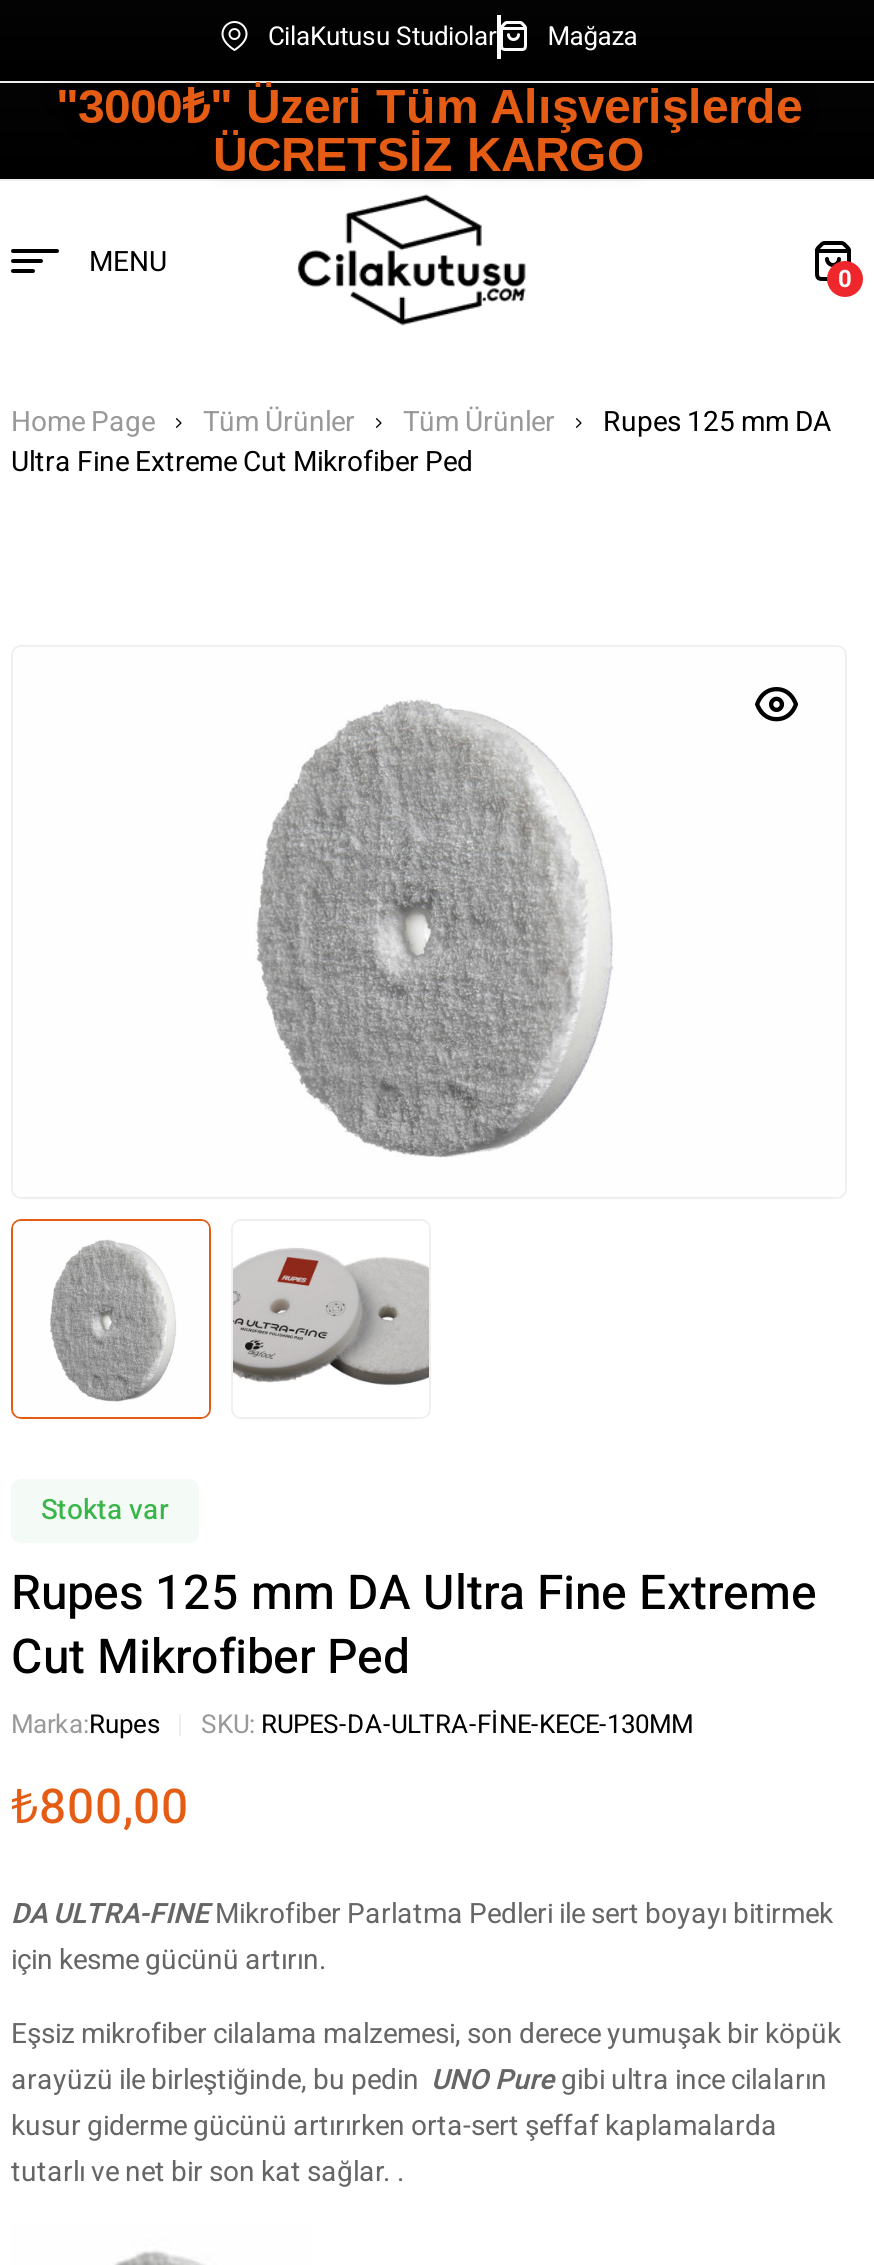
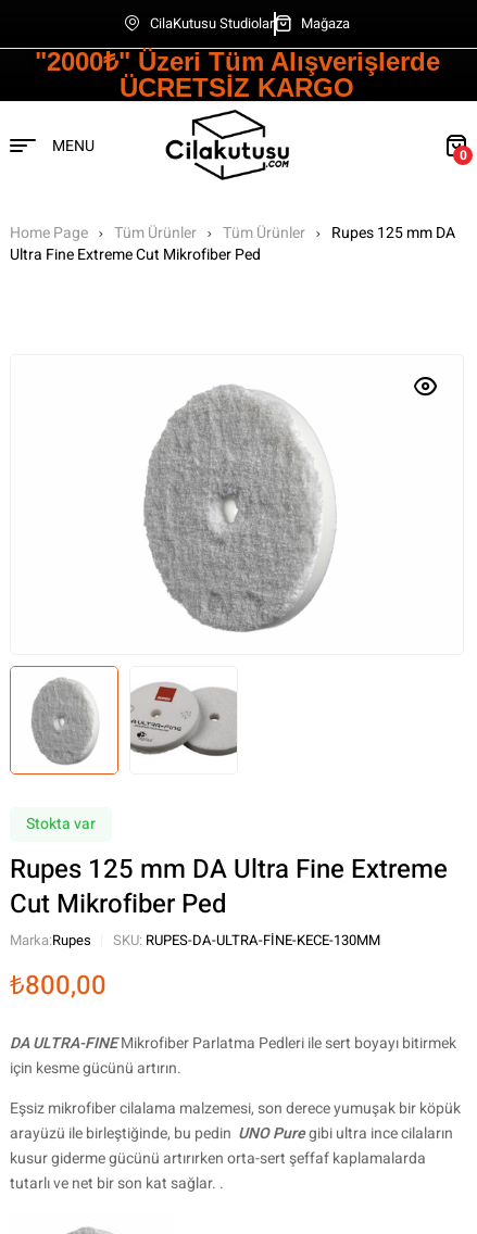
- "3000₺" Üzeri Tüm Alışverişlerde
+ "2000₺" Üzeri Tüm Alışverişlerde
